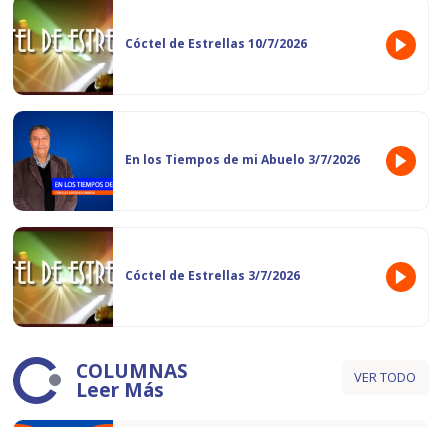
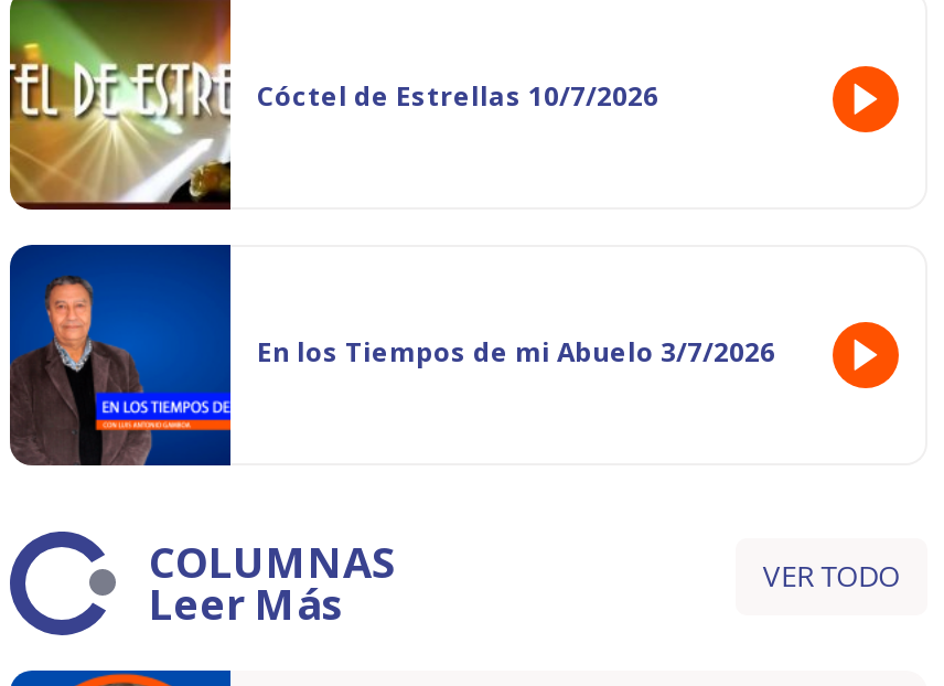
- [image]
- Cóctel de Estrellas 3/7/2026
